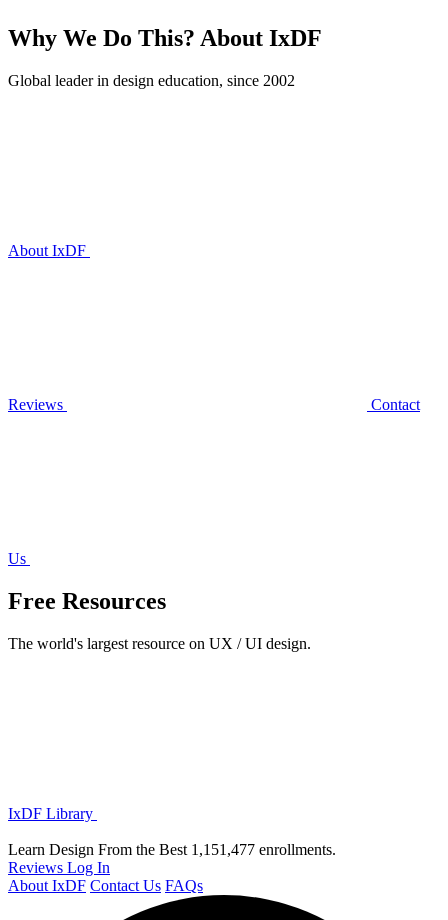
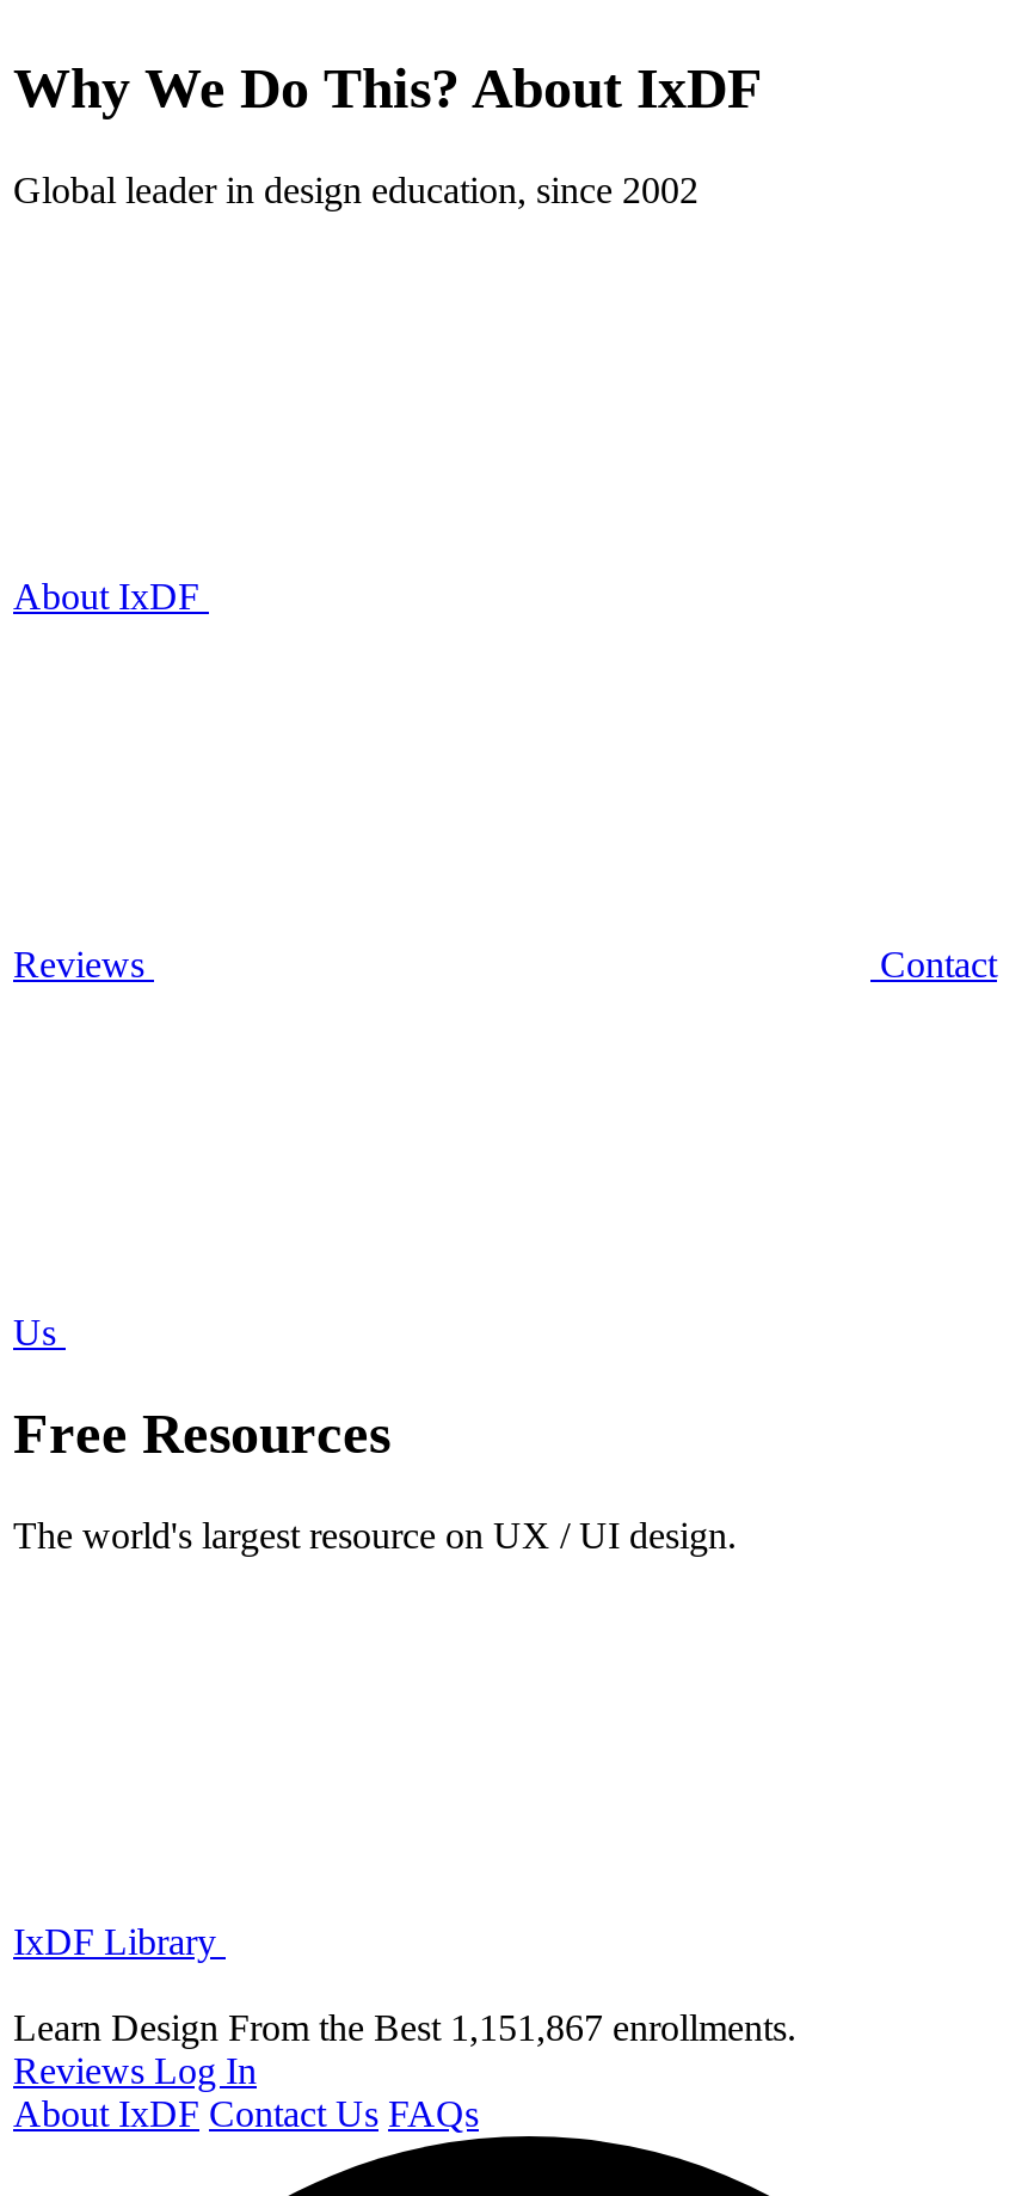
- Learn Design From the Best 1,151,477 enrollments.
+ Learn Design From the Best 1,151,867 enrollments.
